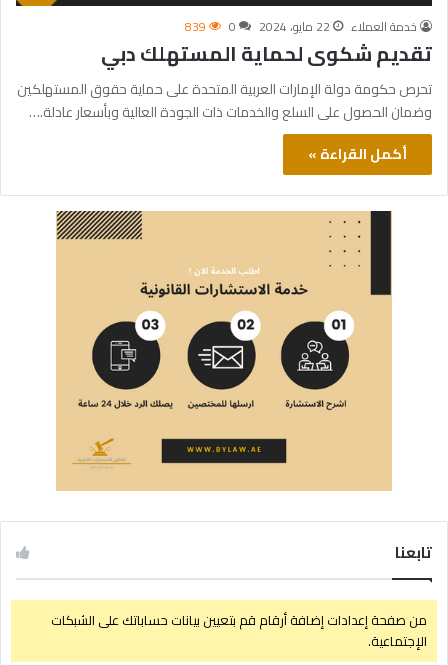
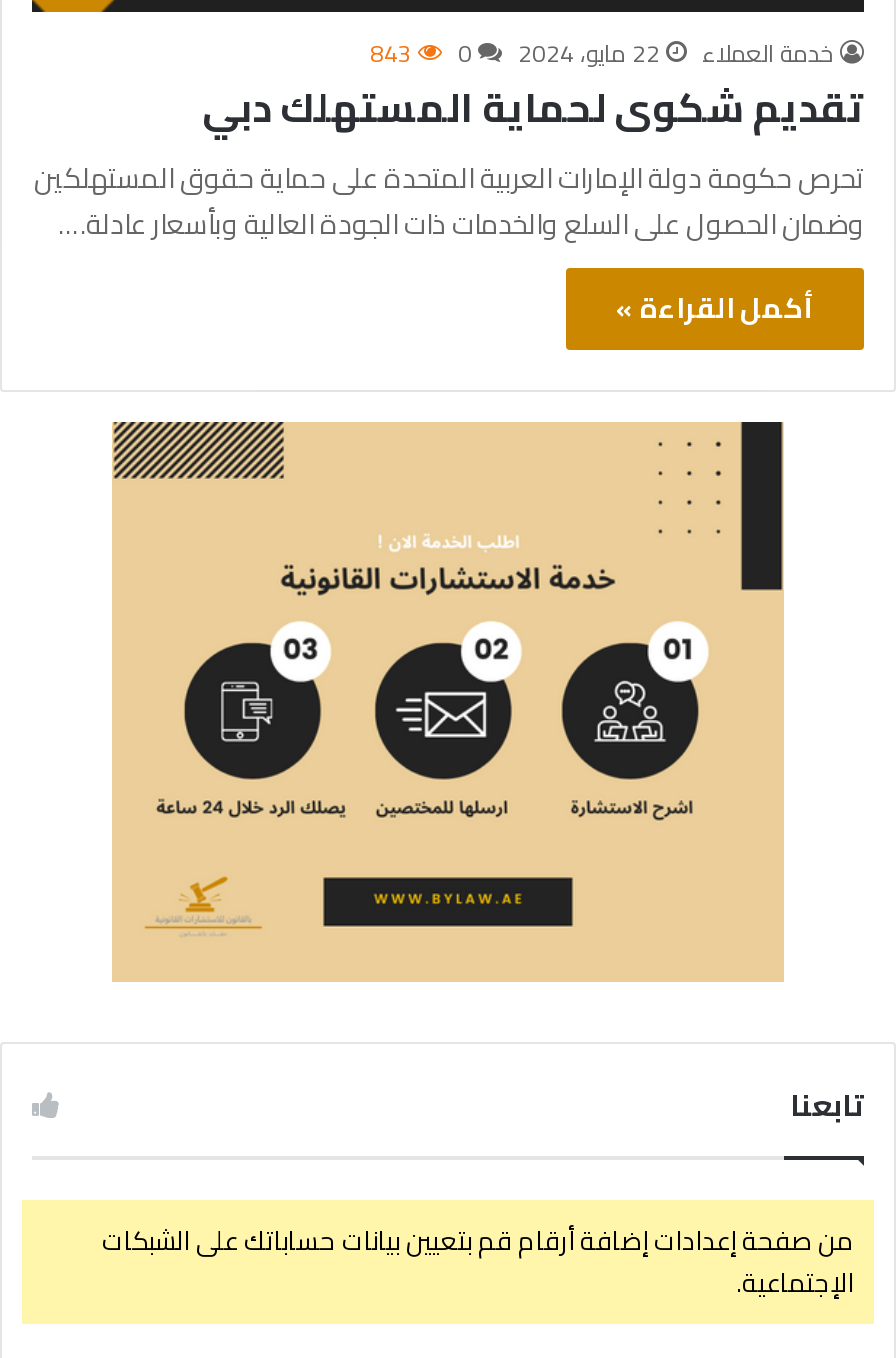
- 839 0
+ 843 0
